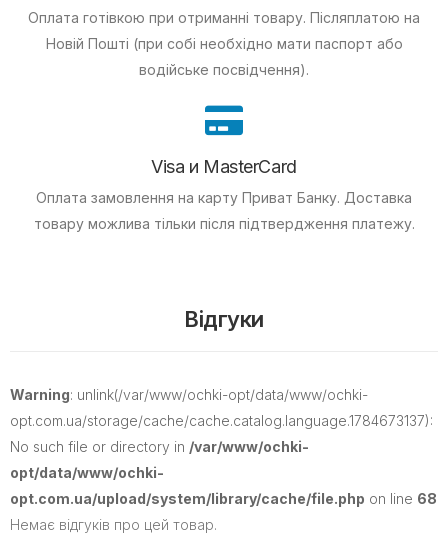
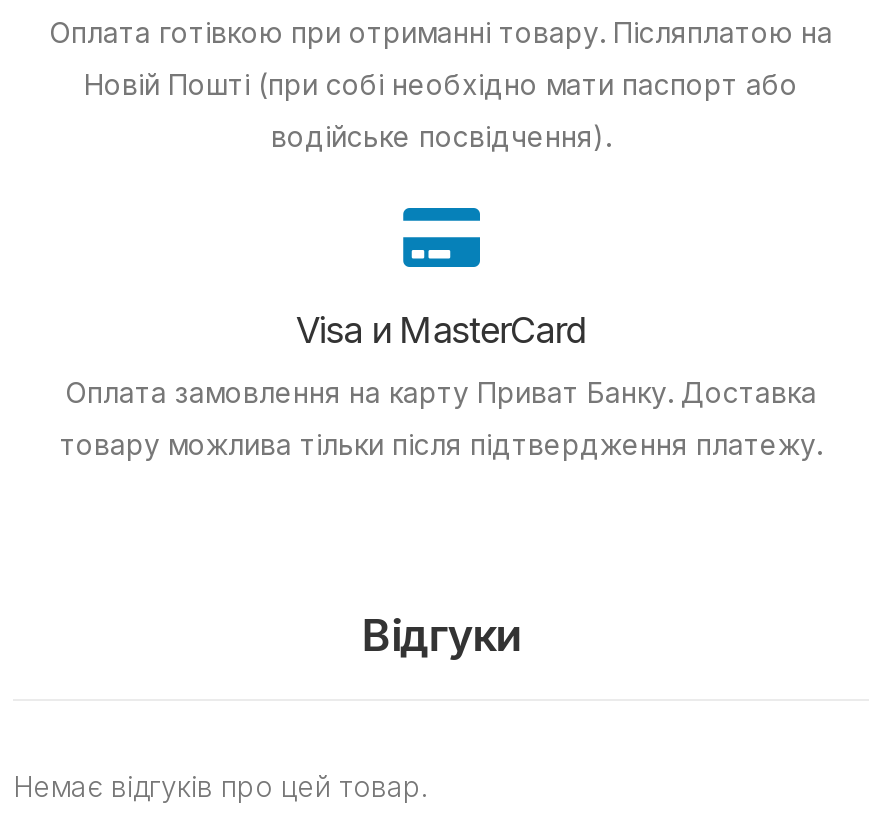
- Warning: unlink(/var/www/ochki-opt/data/www/ochki-
- opt.com.ua/storage/cache/cache.catalog.language.1784673137):
- No such file or directory in /var/www/ochki-
- opt/data/www/ochki-
- opt.com.ua/upload/system/library/cache/file.php on line 68
